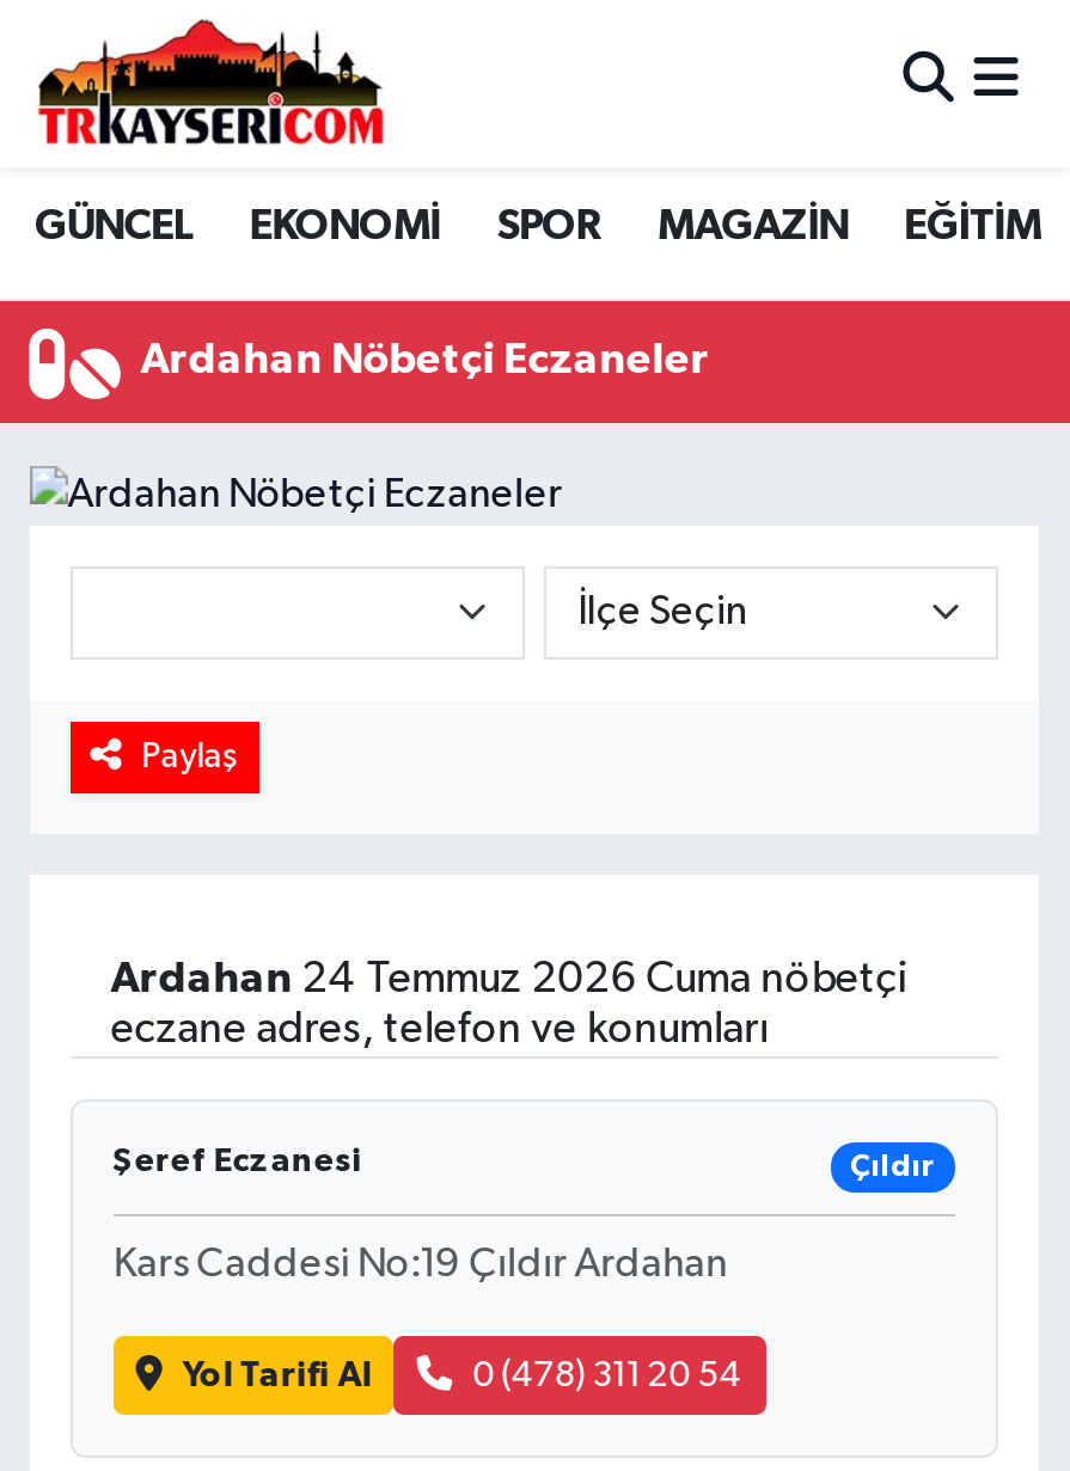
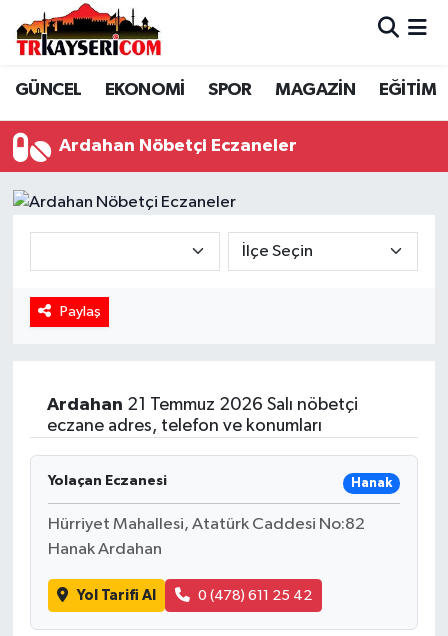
- Ardahan 24 Temmuz 2026 Cuma nöbetçi
+ Ardahan 21 Temmuz 2026 Salı nöbetçi

- Şeref Eczanesi
- Çıldır
- Kars Caddesi No:19 Çıldır Ardahan
+ Yolaçan Eczanesi
+ Hanak
+ Hürriyet Mahallesi, Atatürk Caddesi No:82
+ Hanak Ardahan

- 0 (478) 311 20 54
+ 0 (478) 611 25 42
